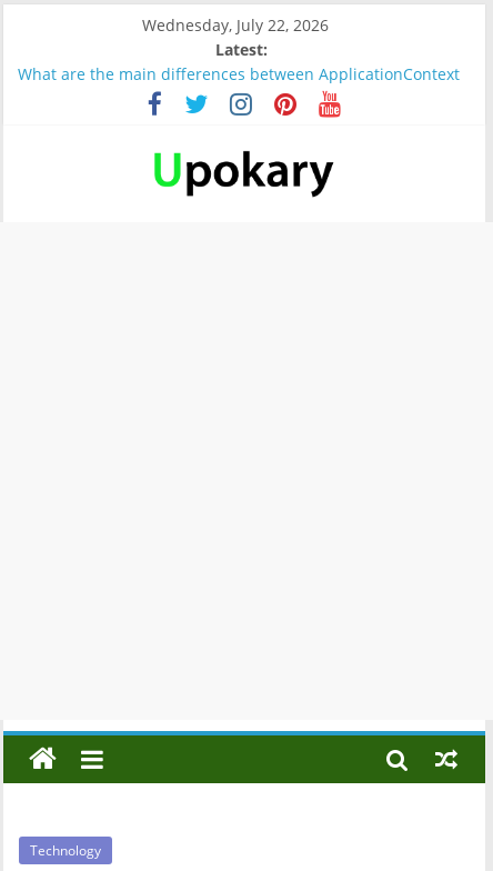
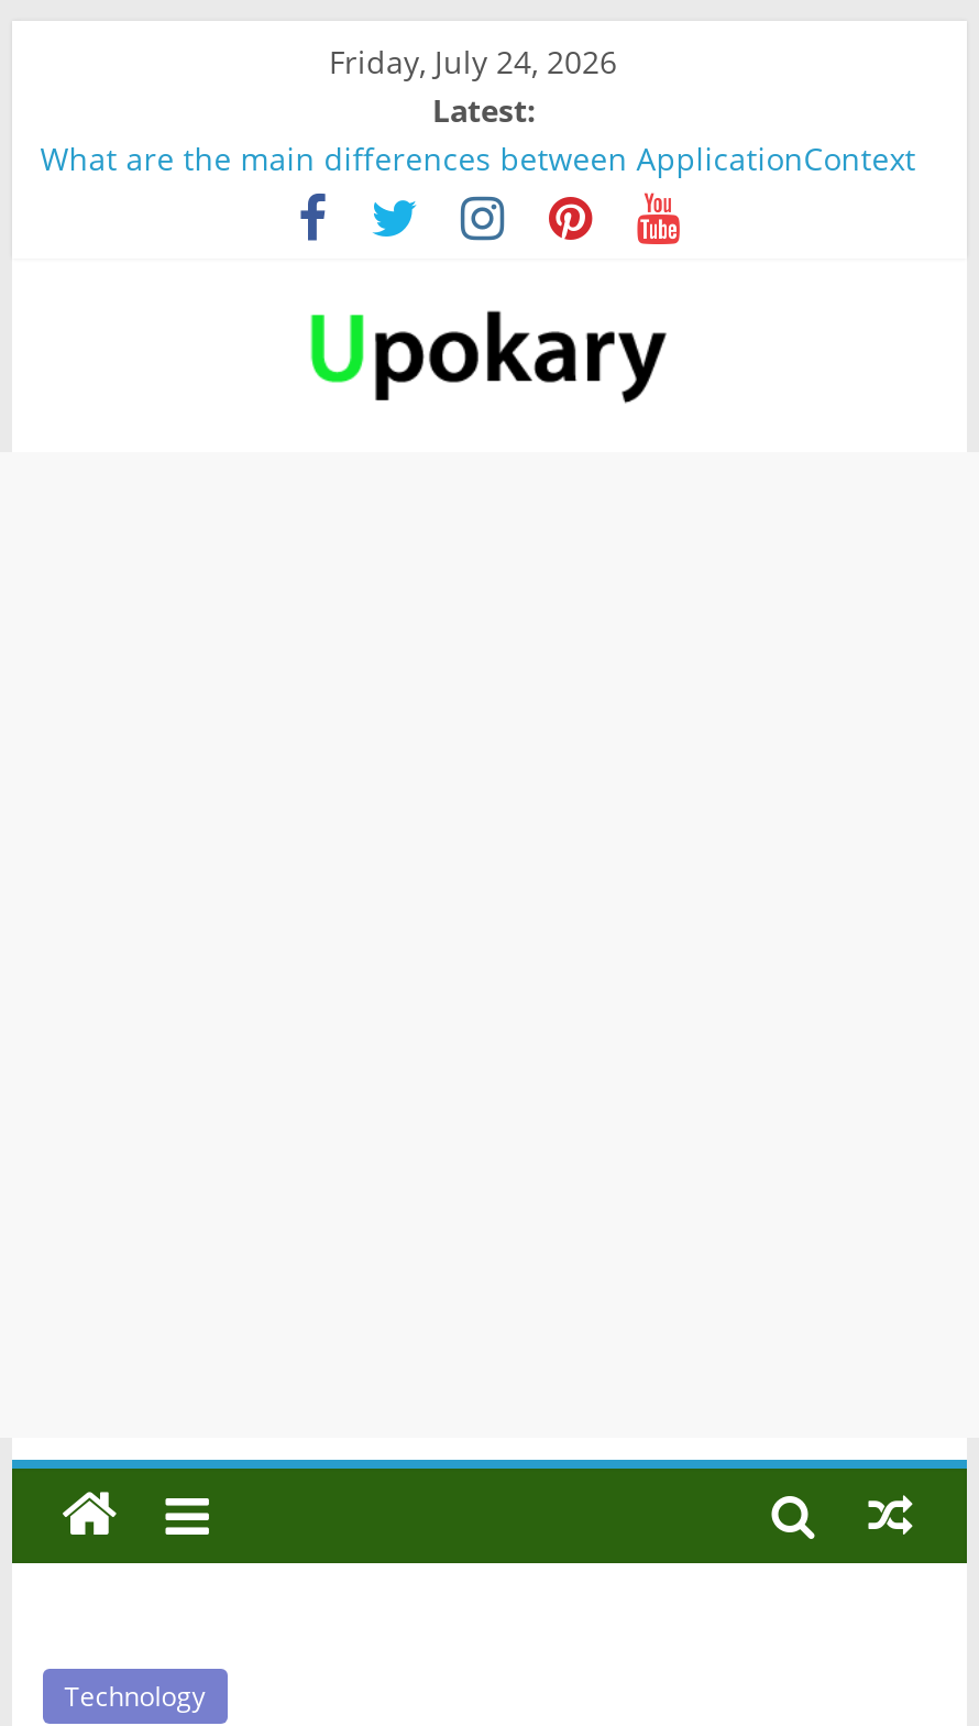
- Wednesday, July 22, 2026
+ Friday, July 24, 2026
